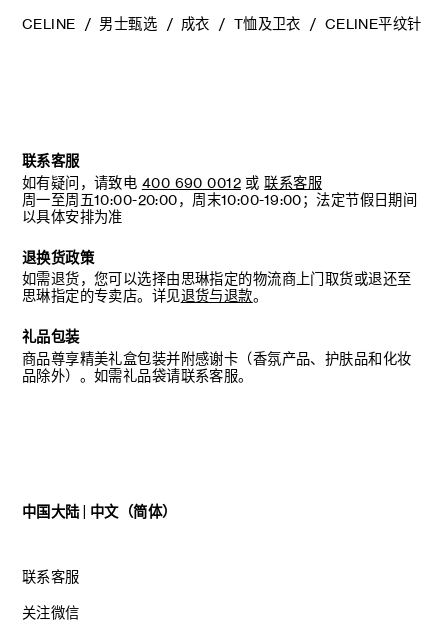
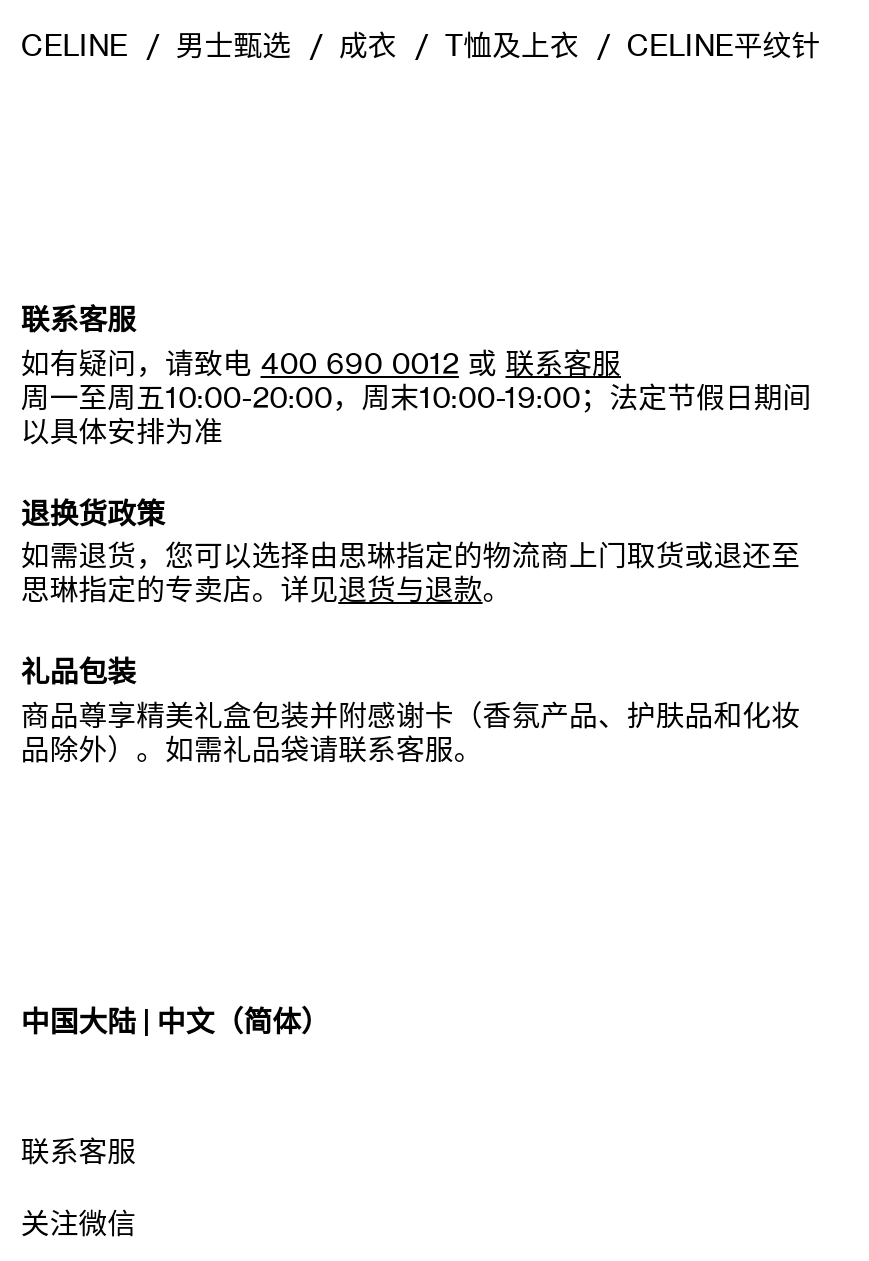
- T恤及卫衣
+ T恤及上衣
